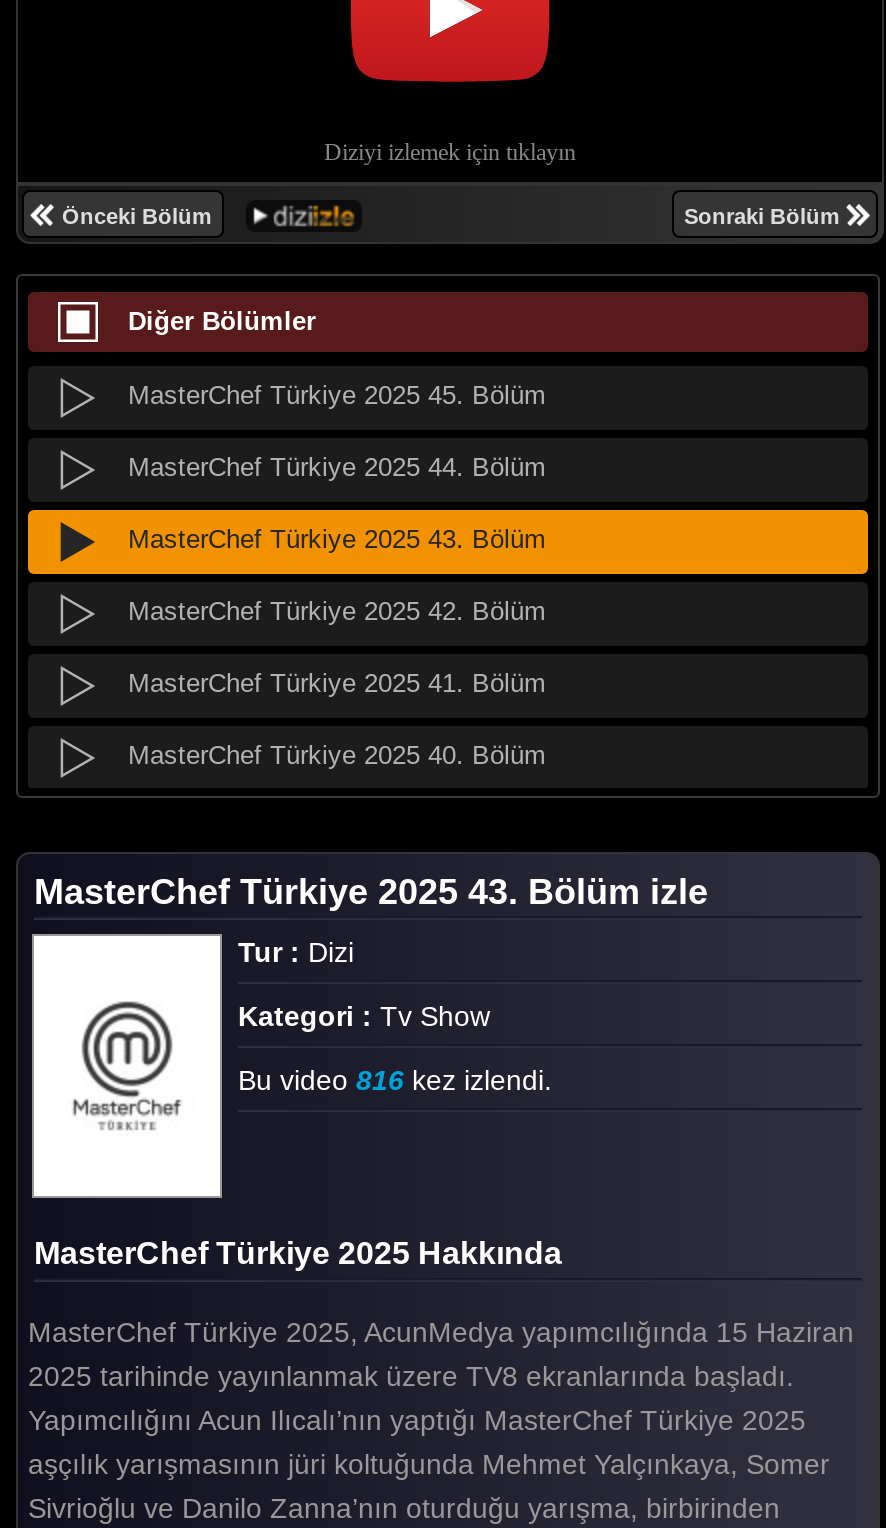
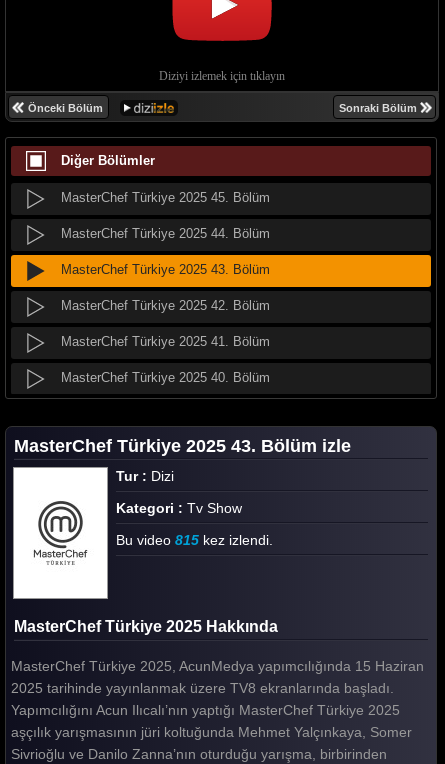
- Bu video 816 kez izlendi.
+ Bu video 815 kez izlendi.
